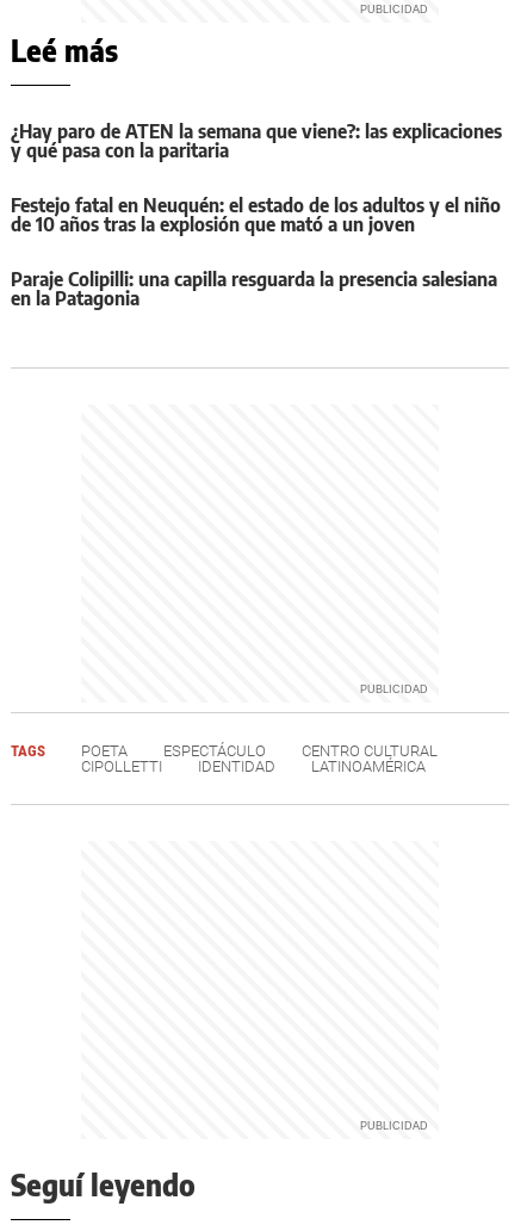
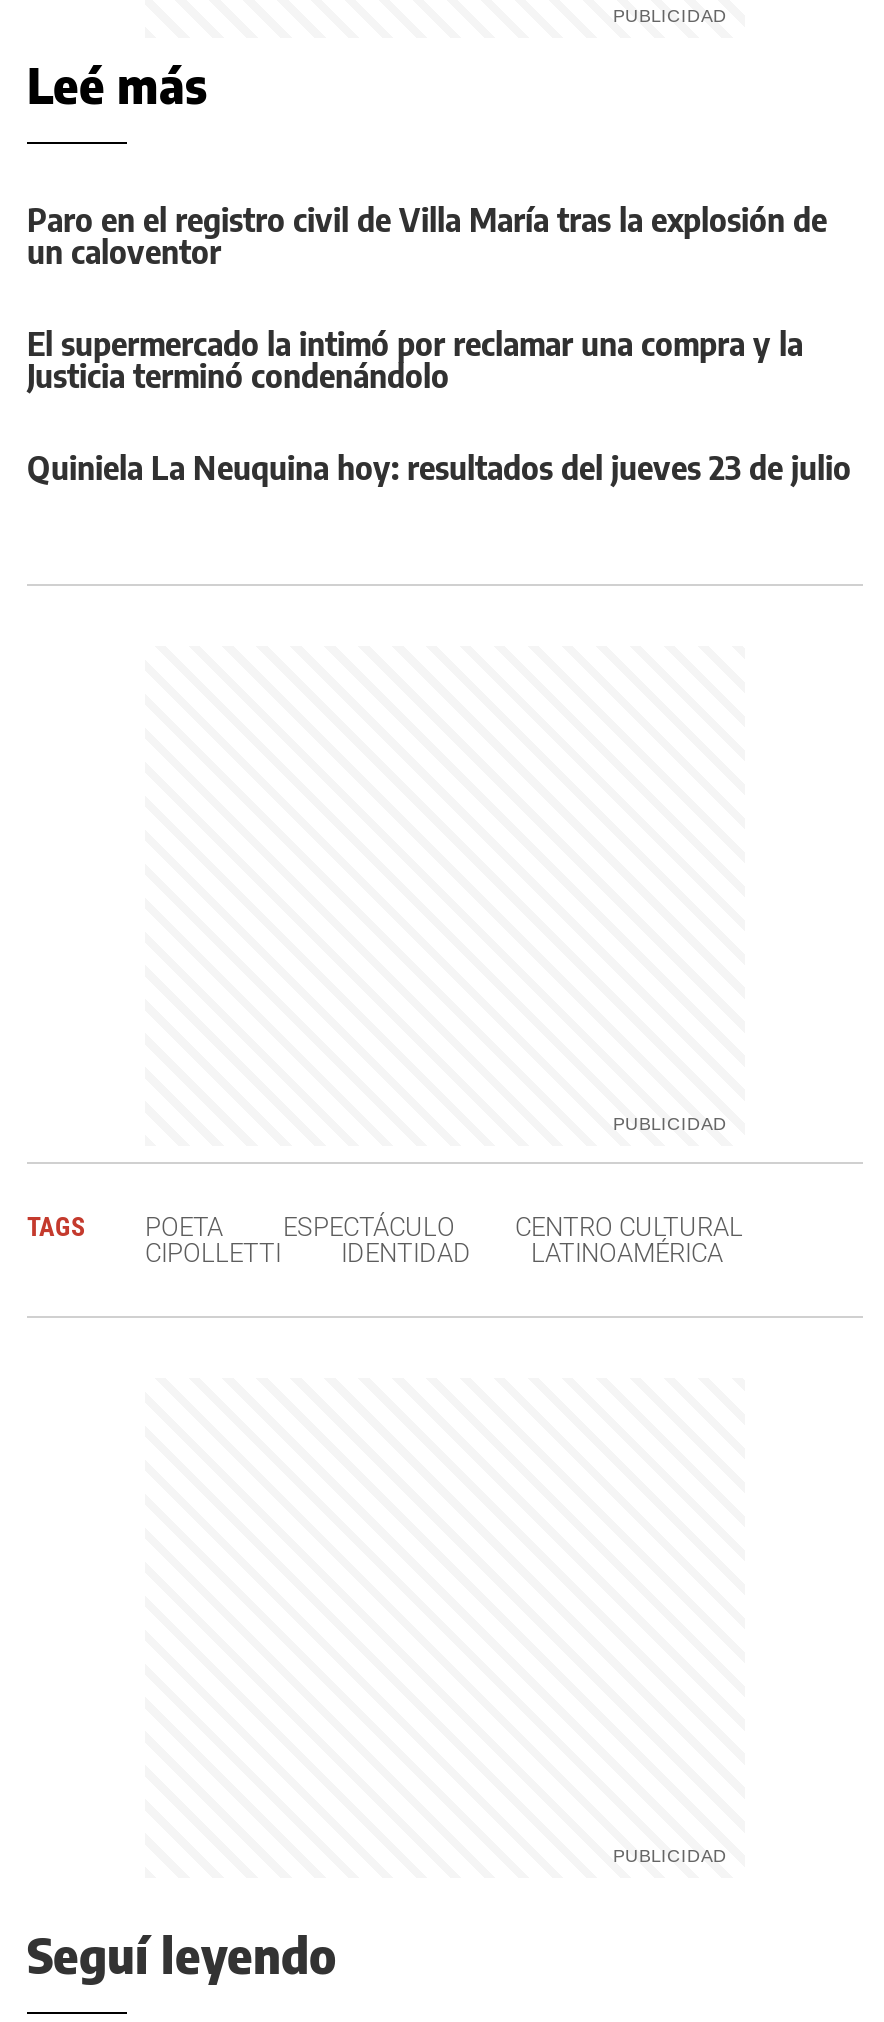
- ¿Hay paro de ATEN la semana que viene?: las explicaciones
- y qué pasa con la paritaria
+ Paro en el registro civil de Villa María tras la explosión de
+ un caloventor

- Festejo fatal en Neuquén: el estado de los adultos y el niño
- de 10 años tras la explosión que mató a un joven
+ El supermercado la intimó por reclamar una compra y la
+ Justicia terminó condenándolo

- Paraje Colipilli: una capilla resguarda la presencia salesiana
- en la Patagonia
+ Quiniela La Neuquina hoy: resultados del jueves 23 de julio
